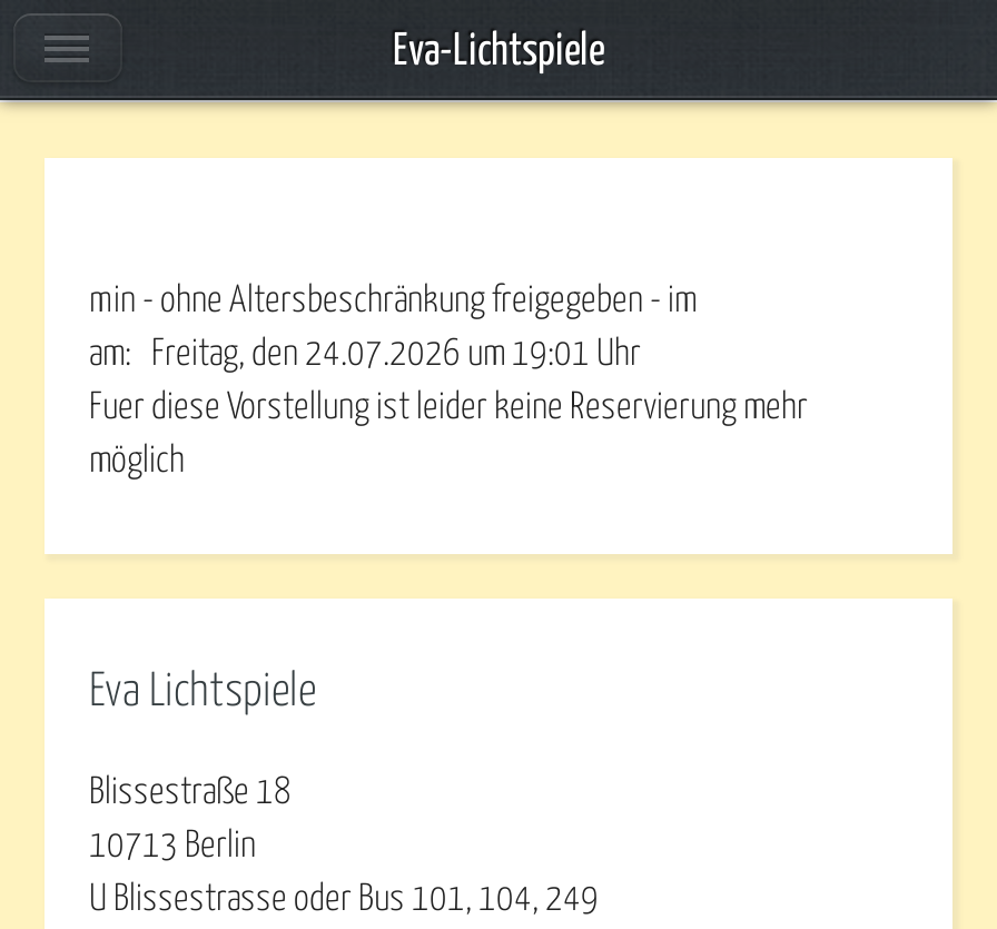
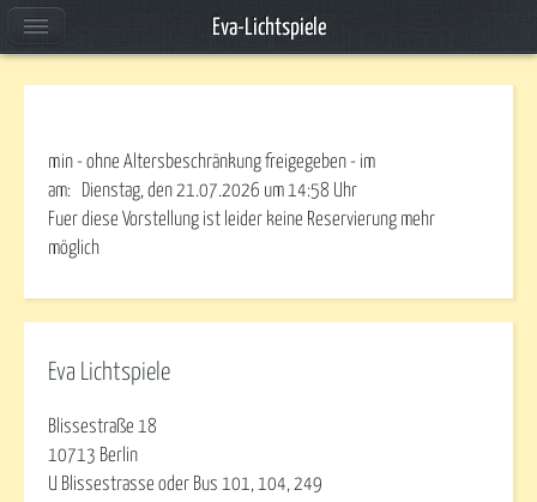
- am: Freitag, den 24.07.2026 um 19:01 Uhr
+ am: Dienstag, den 21.07.2026 um 14:58 Uhr
